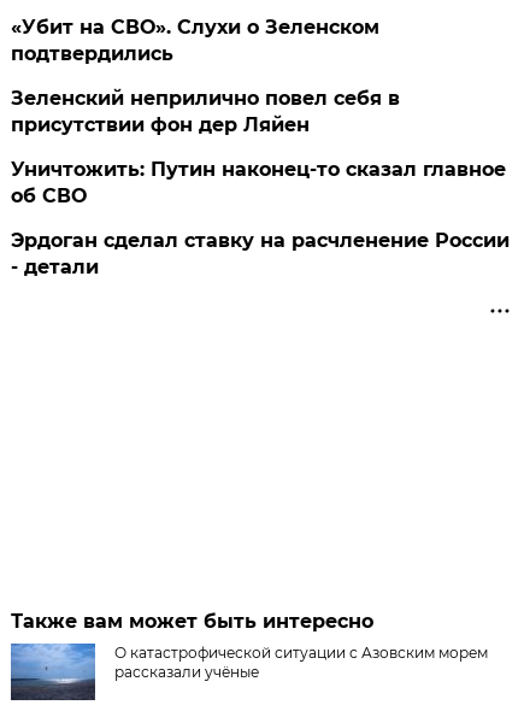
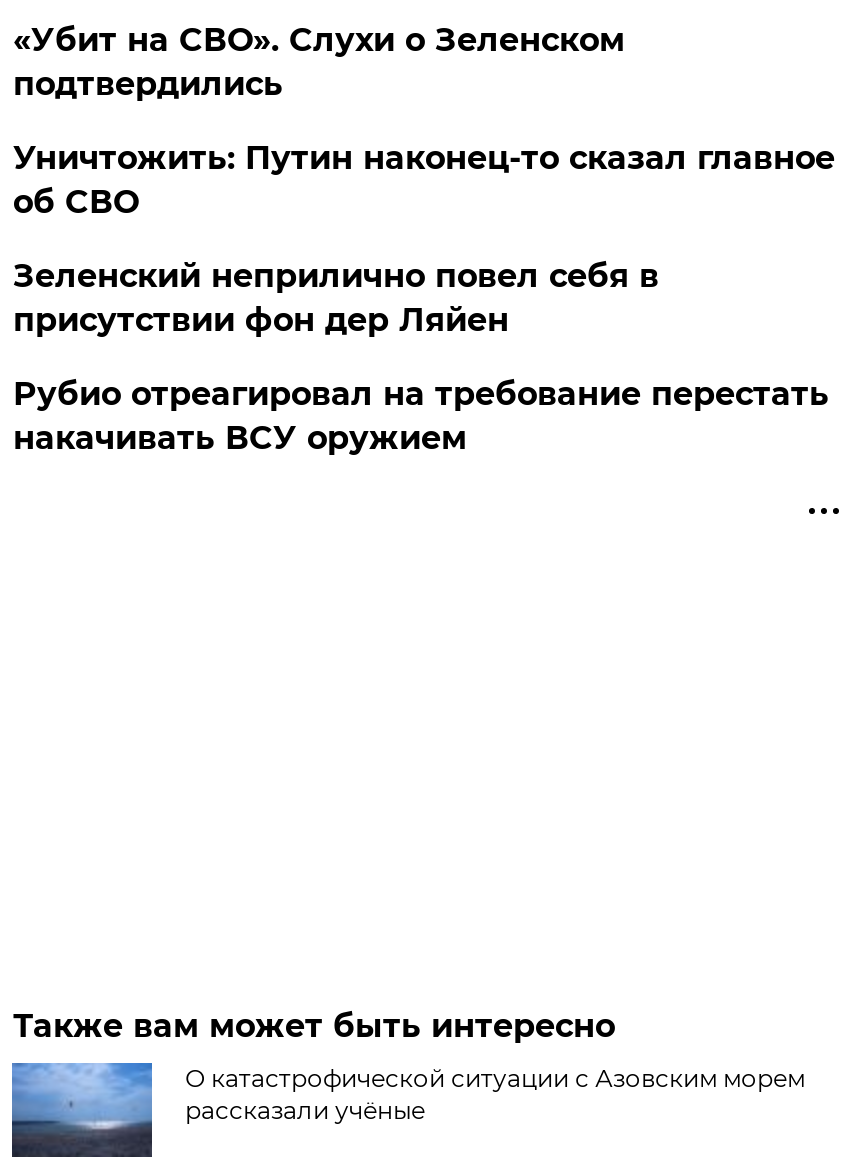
moved down: Зеленский неприлично повел cебя в | присутствии фон дер Ляйен

moved up: Уничтожить: Путин наконец-то сказал главное | об СВО

- Эрдоган сделал ставку на расчленение России
- - детали
+ Рубио отреагировал на требование перестать
+ накачивать ВСУ оружием
